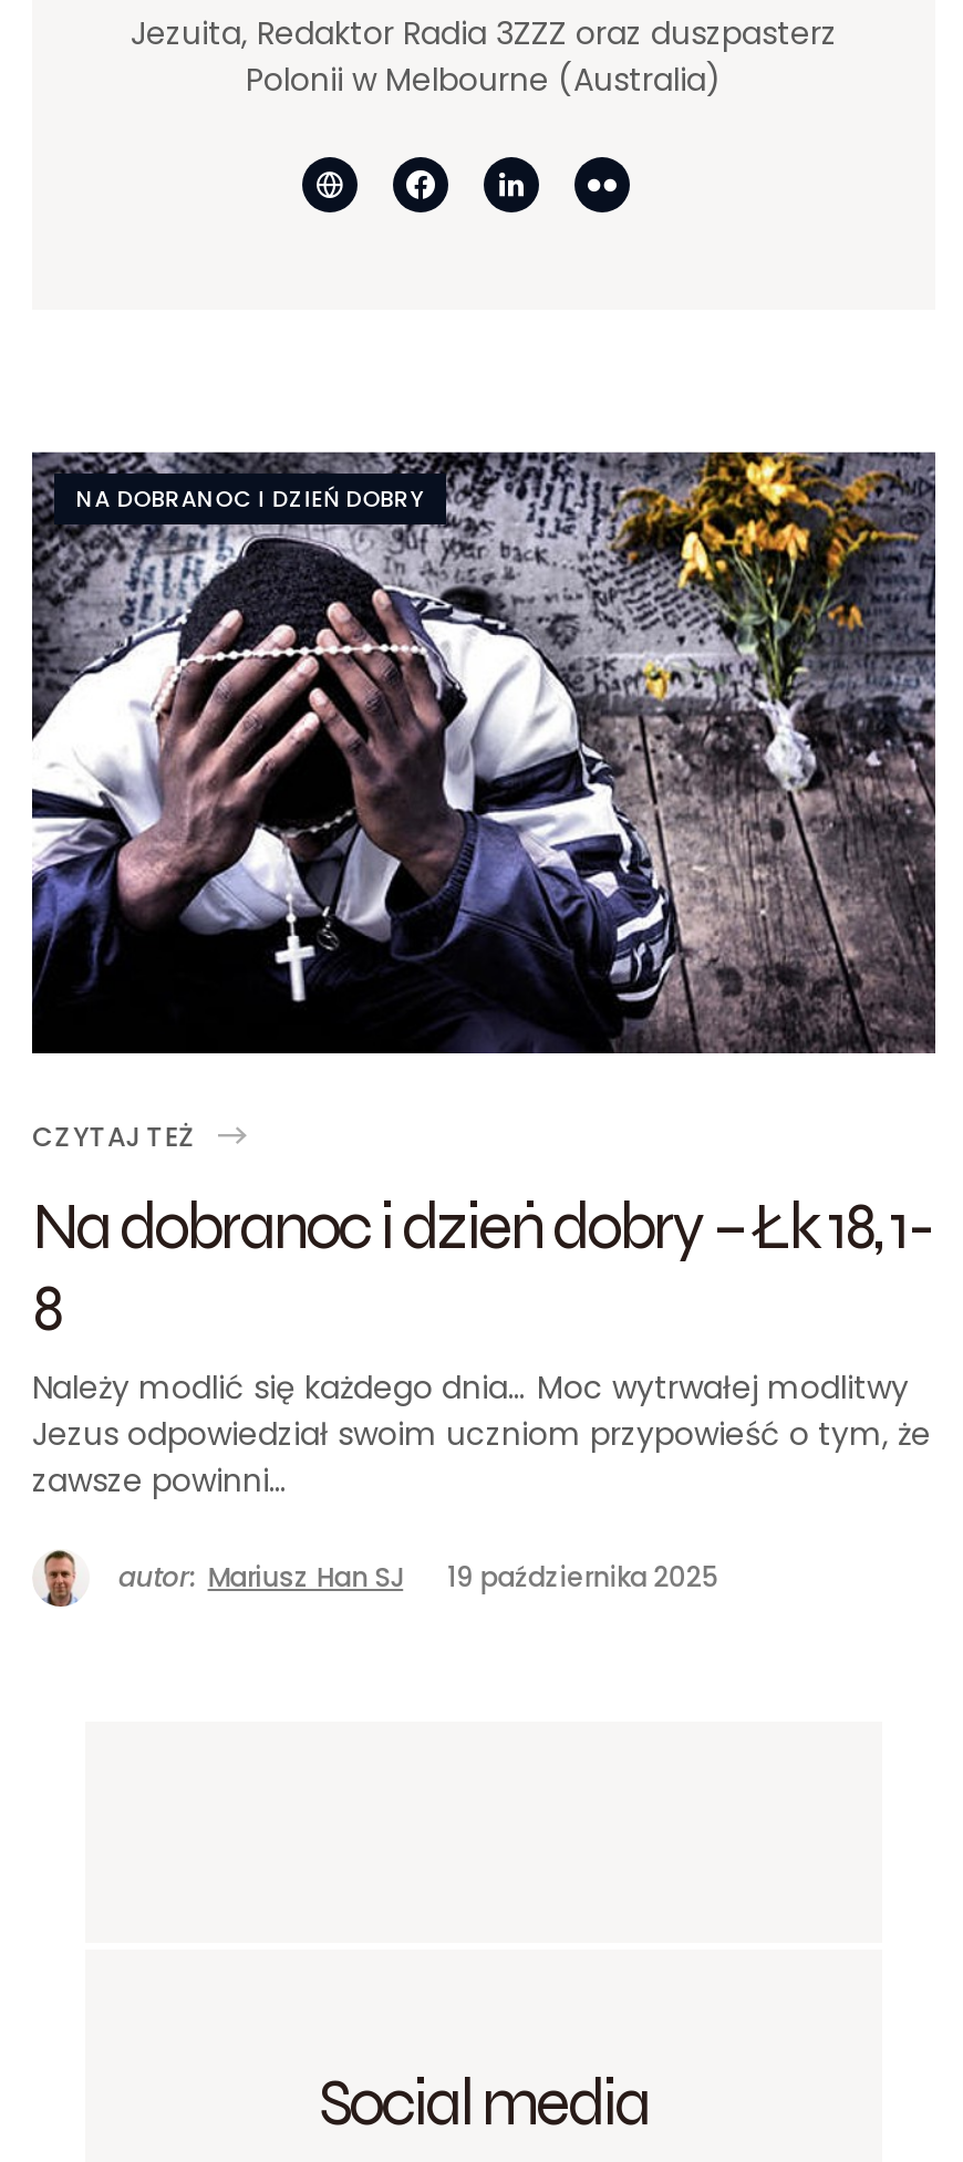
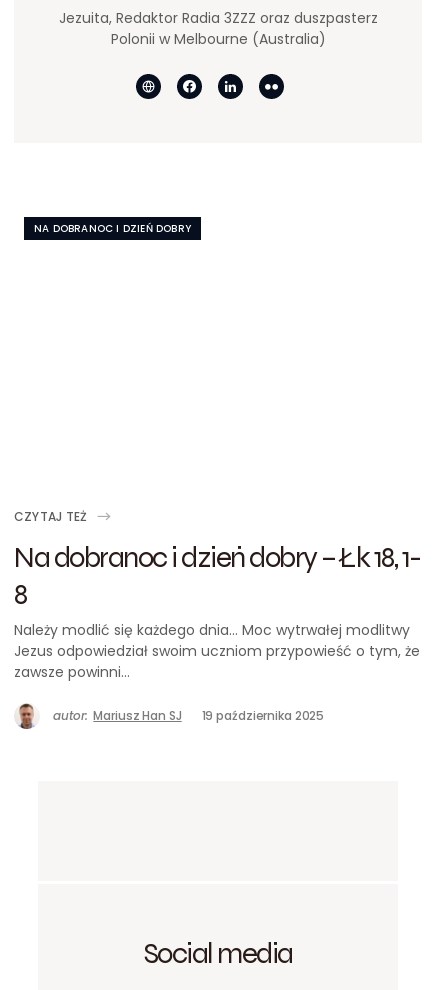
- [image]
